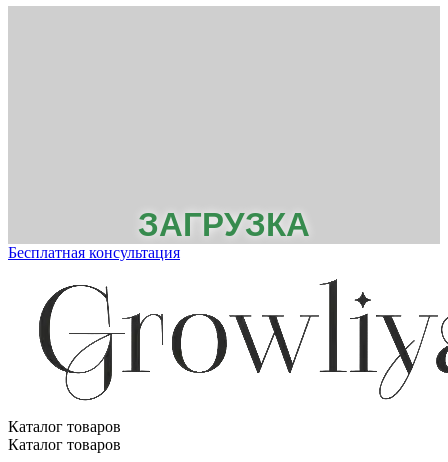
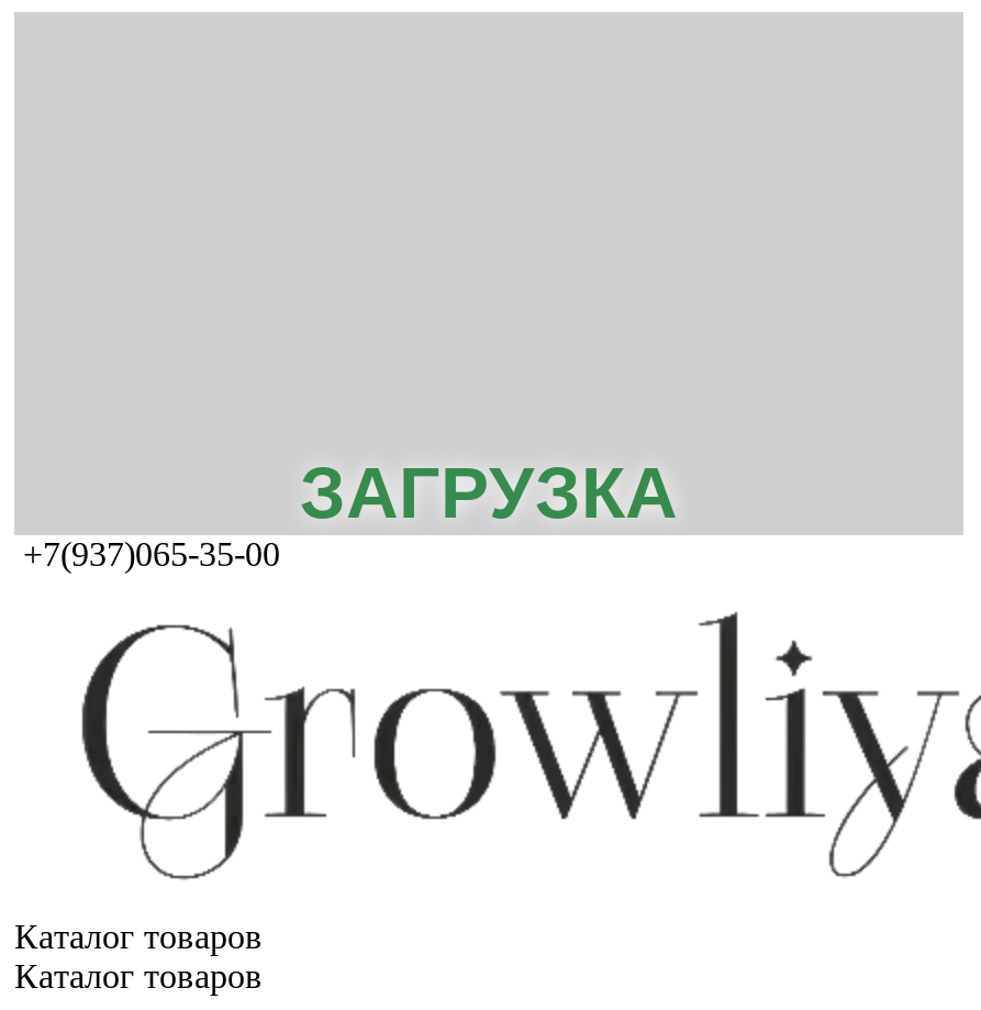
- Бесплатная консультация
+ +7(937)065-35-00
